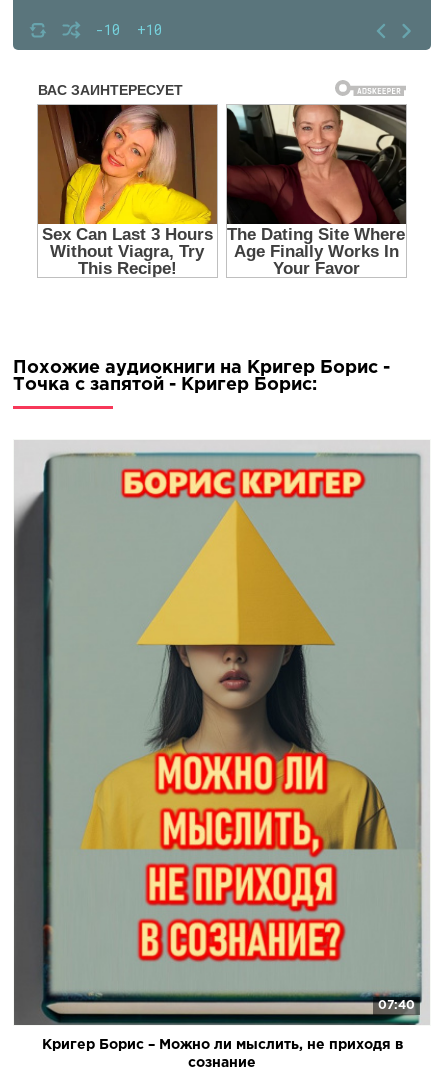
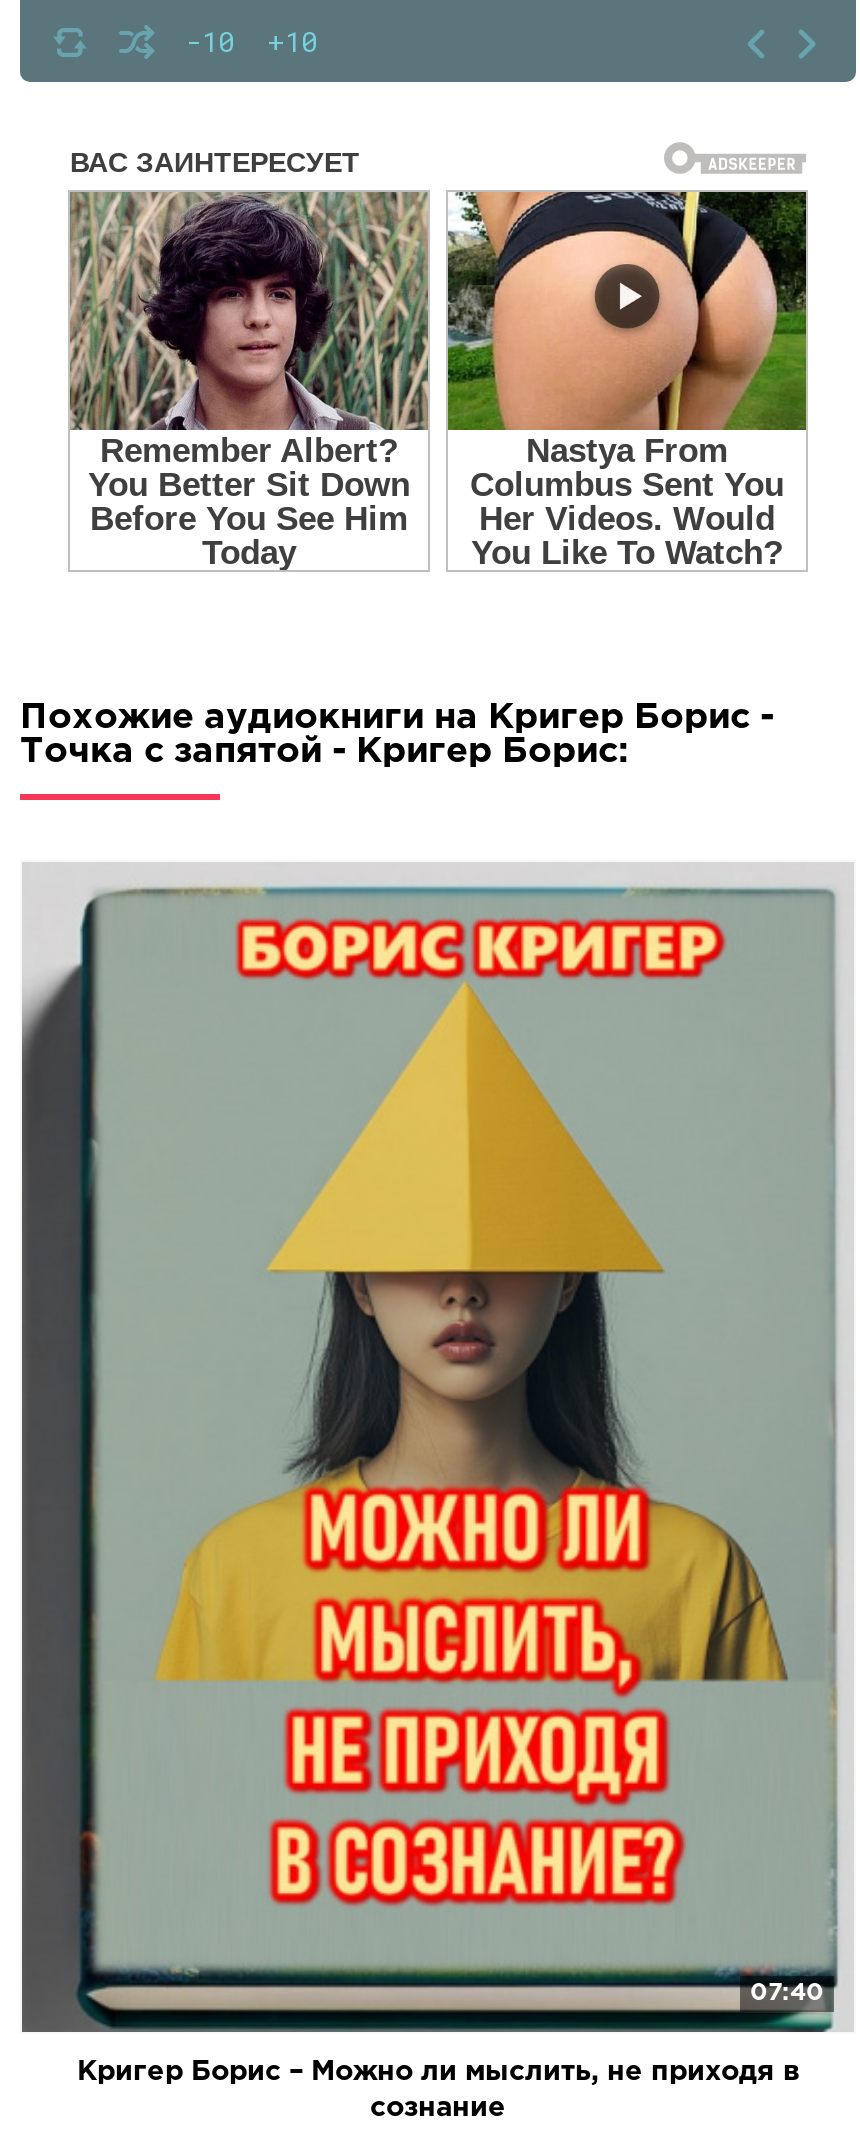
- [image]
+ [image]

- [image]
+ [image]
